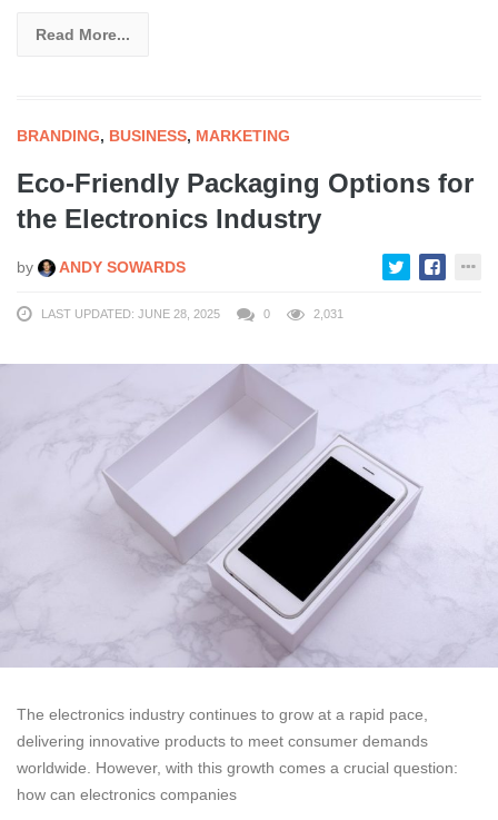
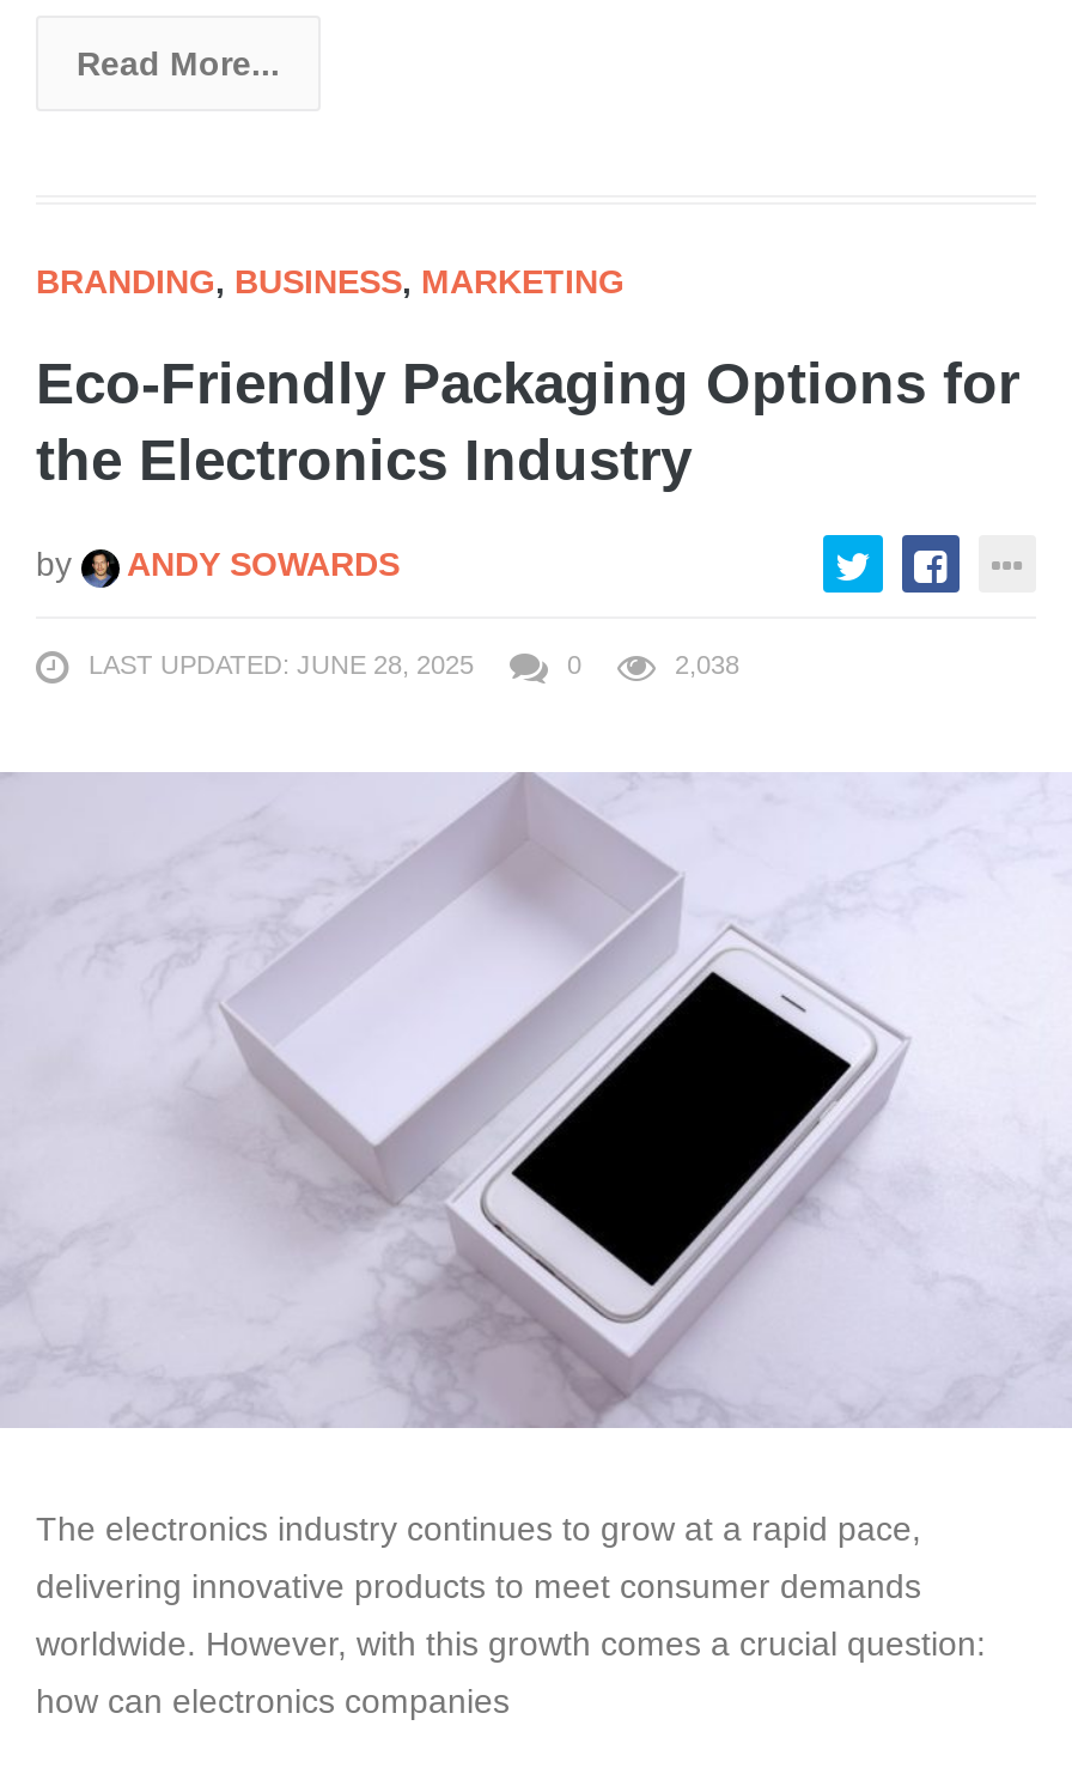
- 2,031
+ 2,038
